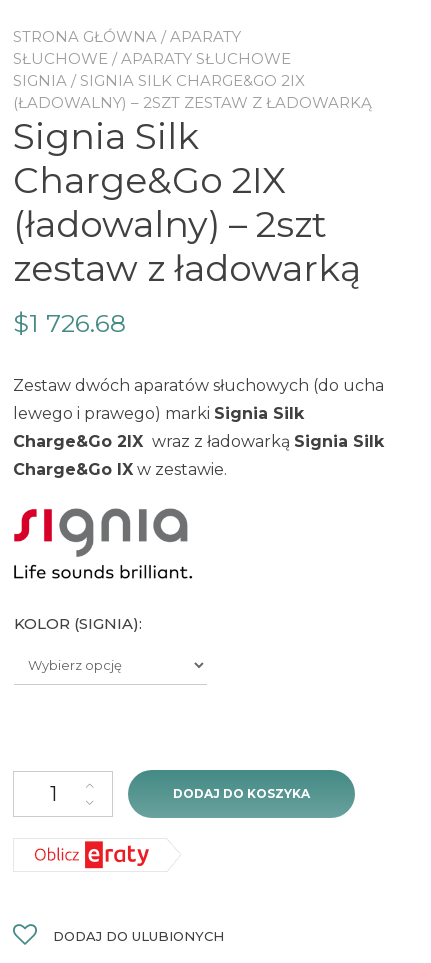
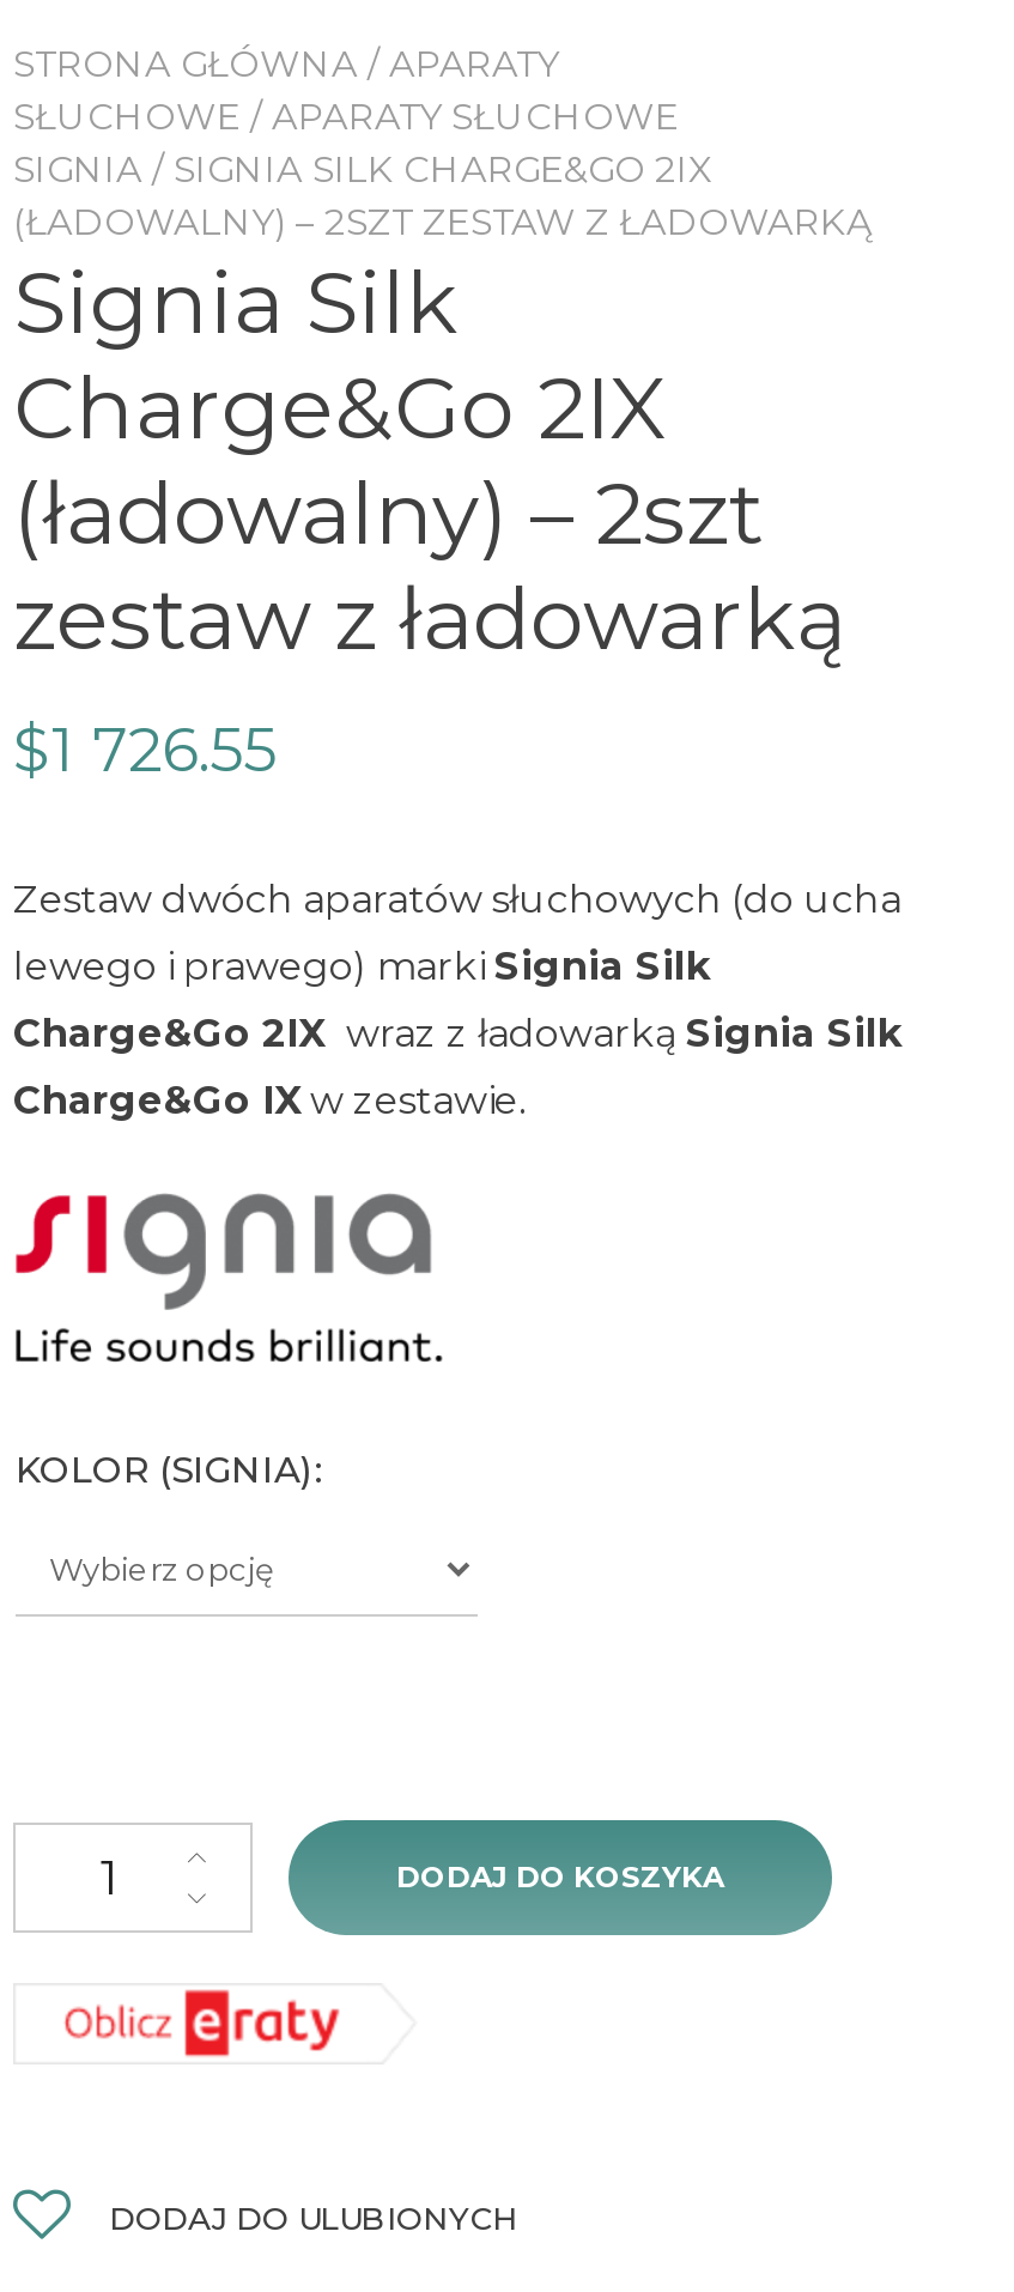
- $1 726.68
+ $1 726.55
